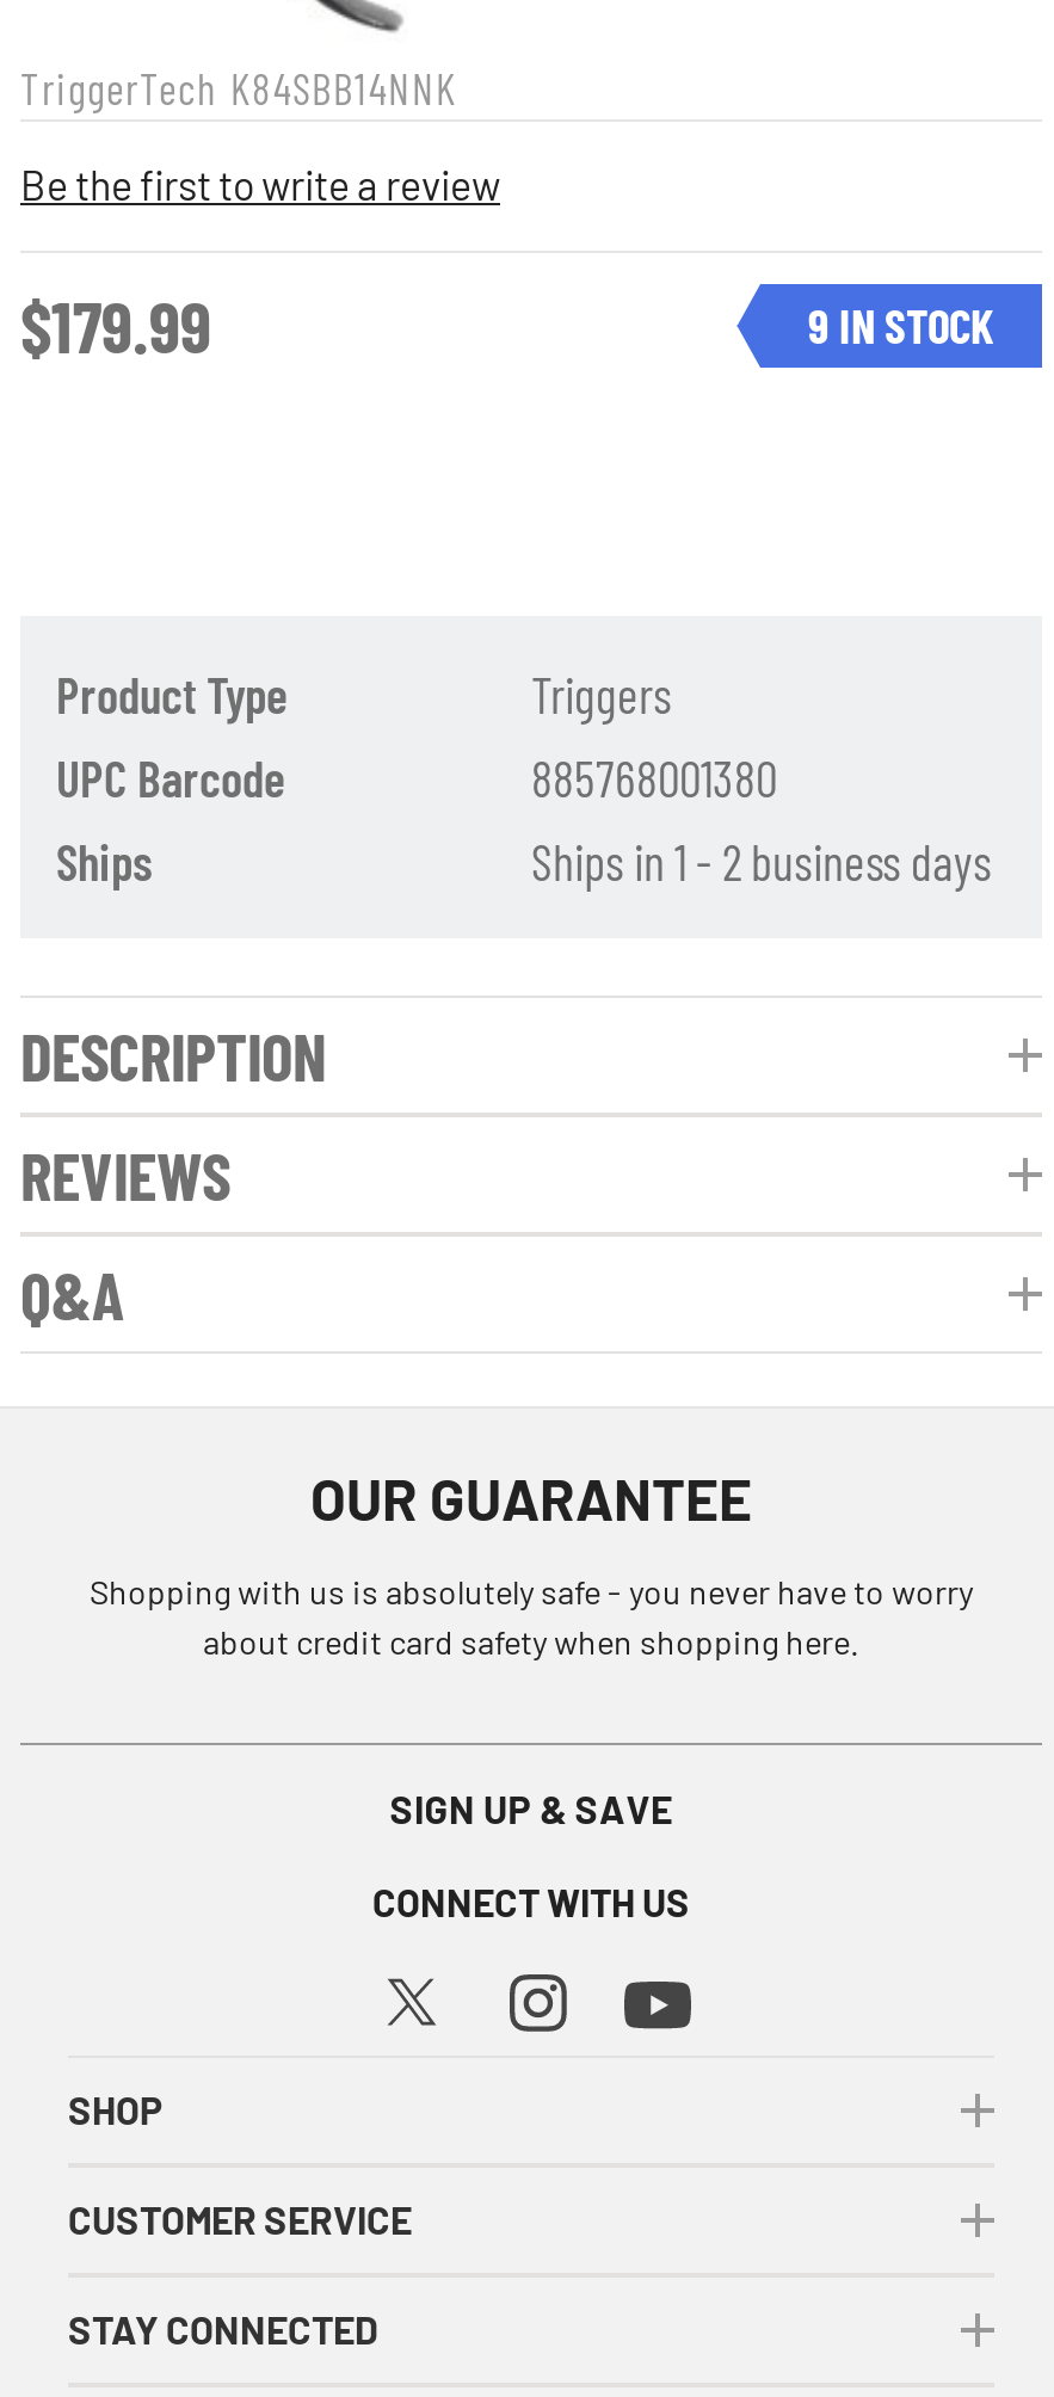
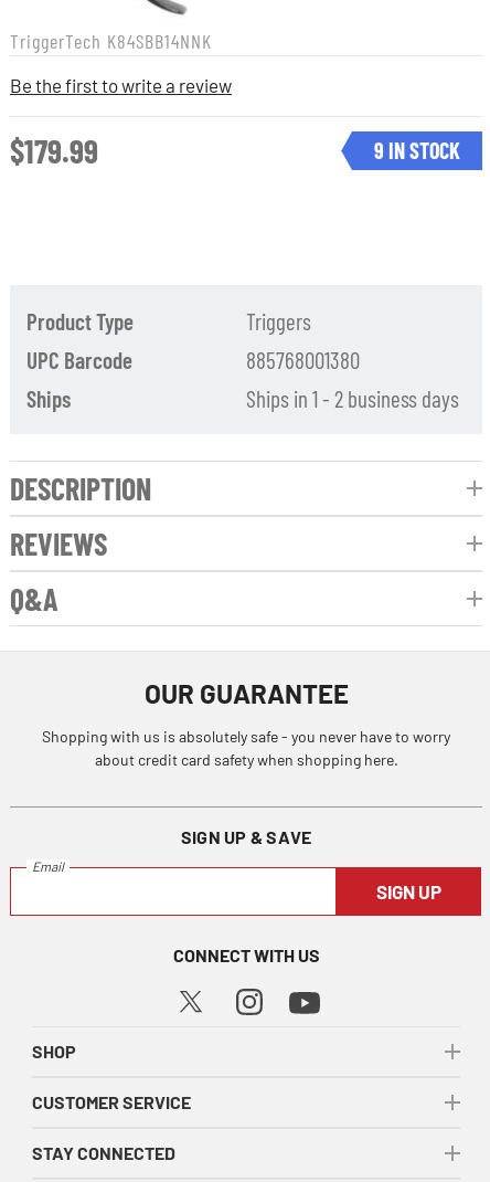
+ Email
+ SIGN UP
